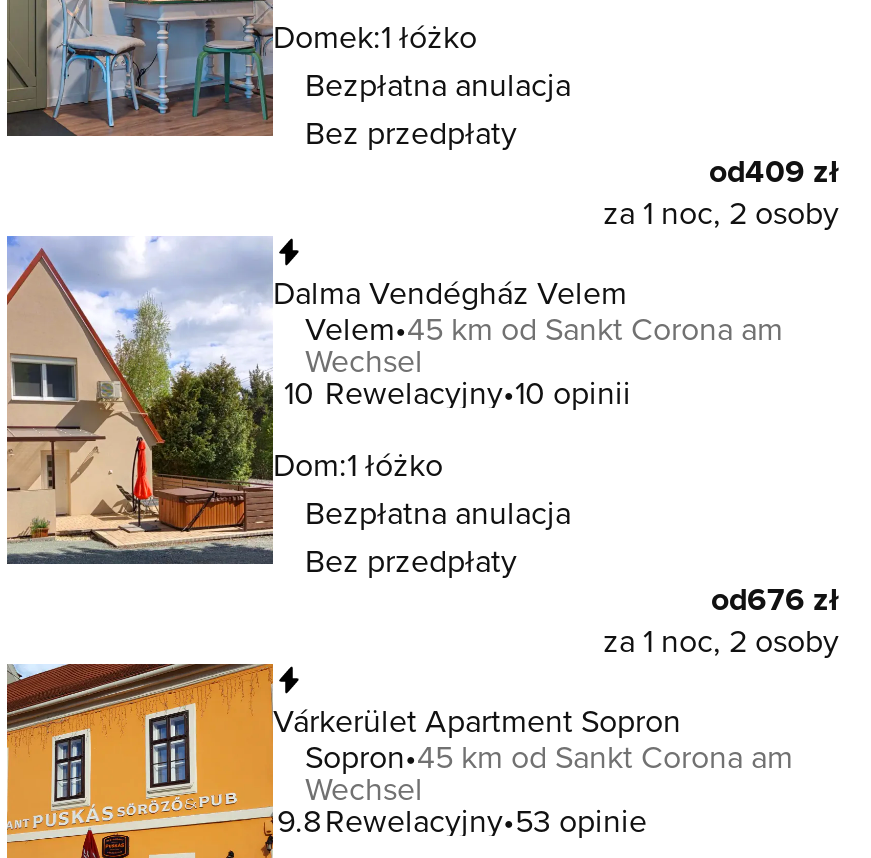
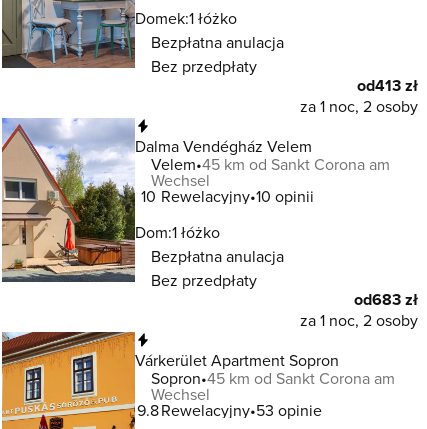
- od409 zł
+ od413 zł

- od676 zł
+ od683 zł
